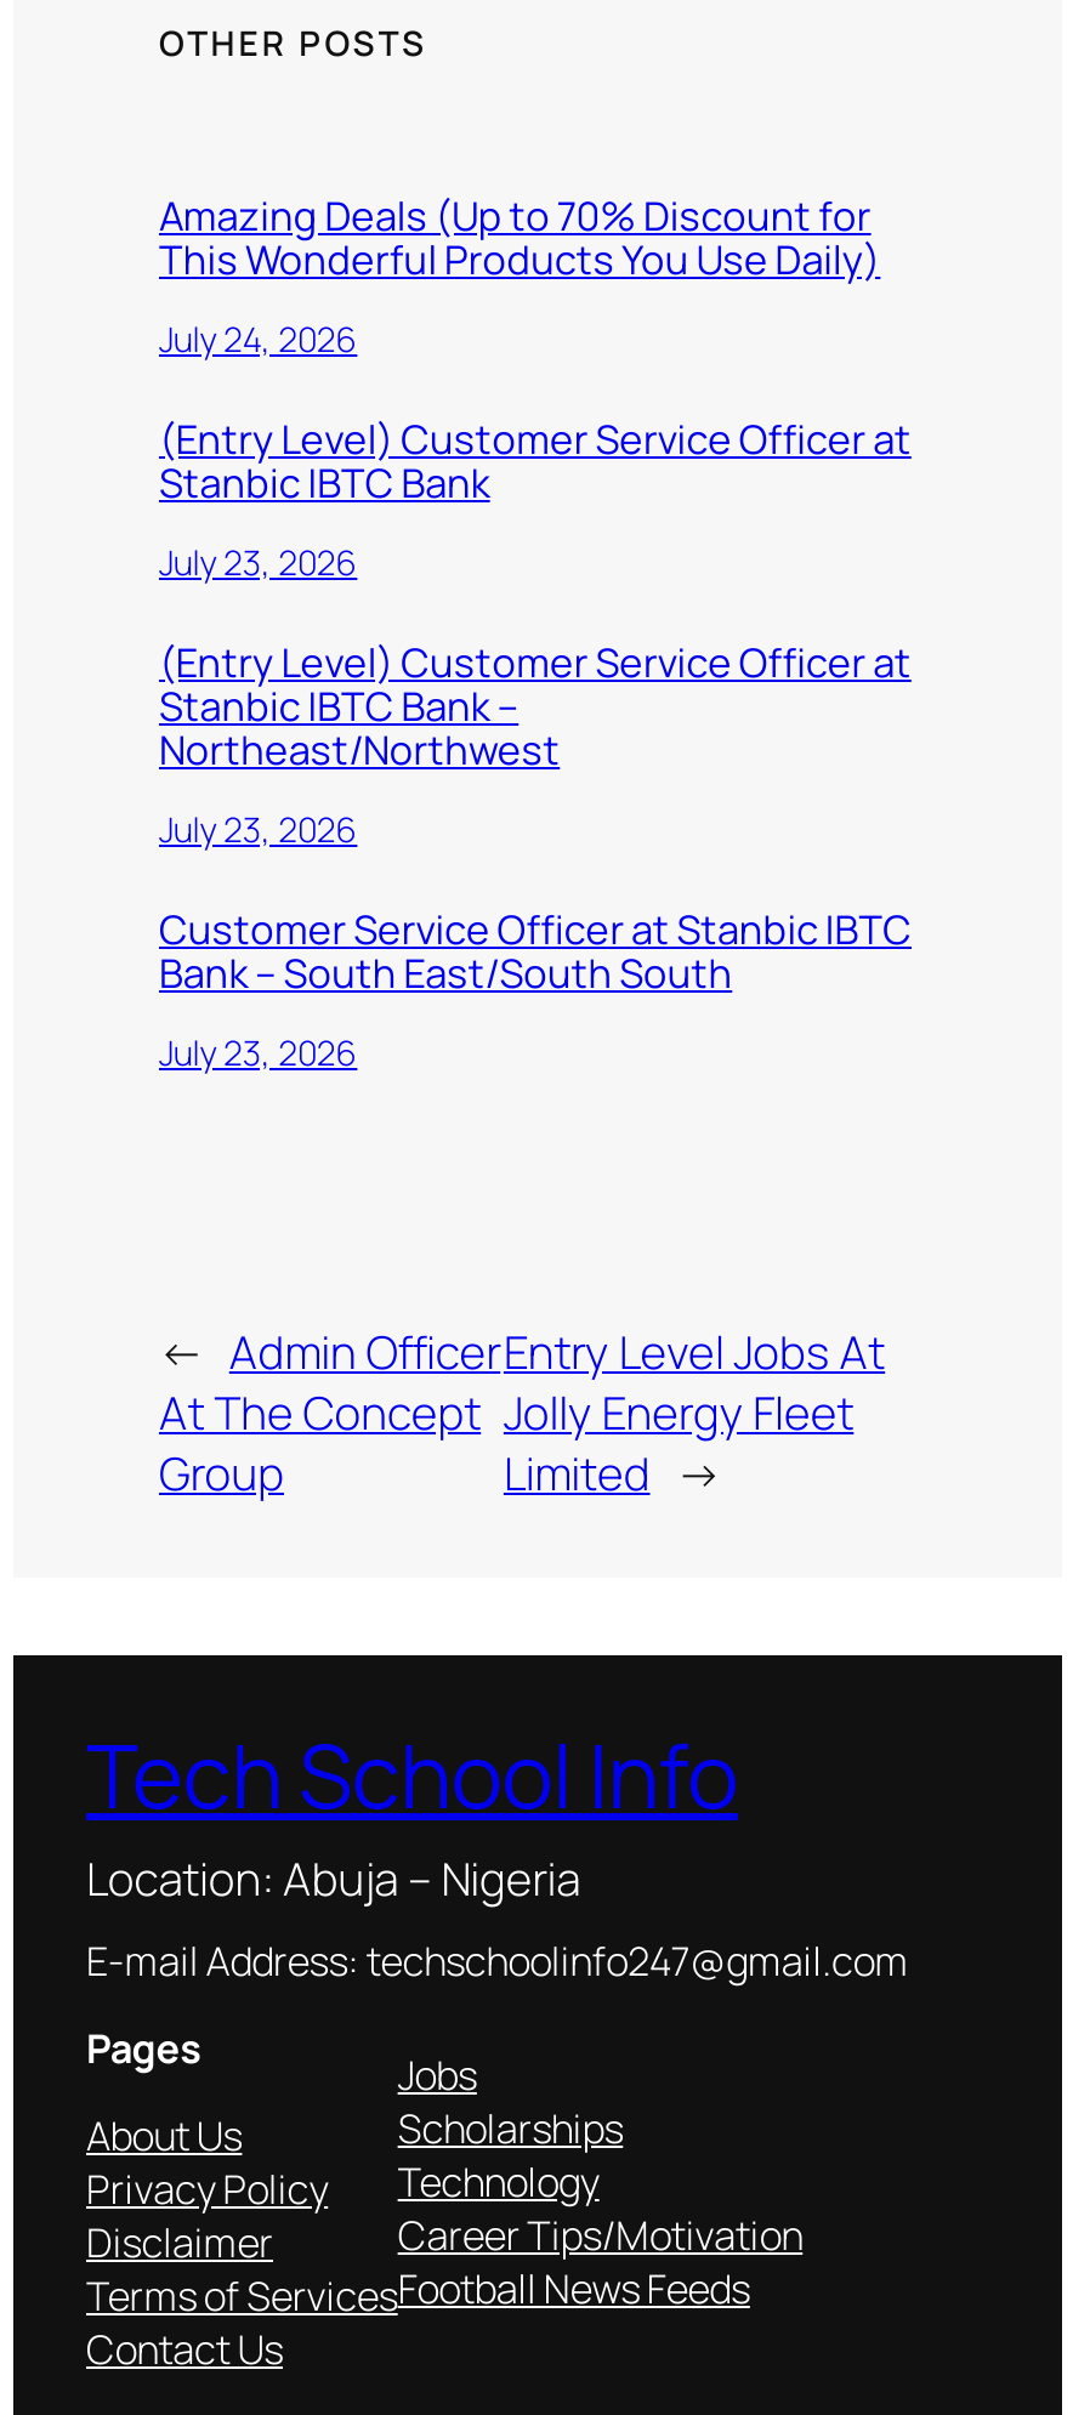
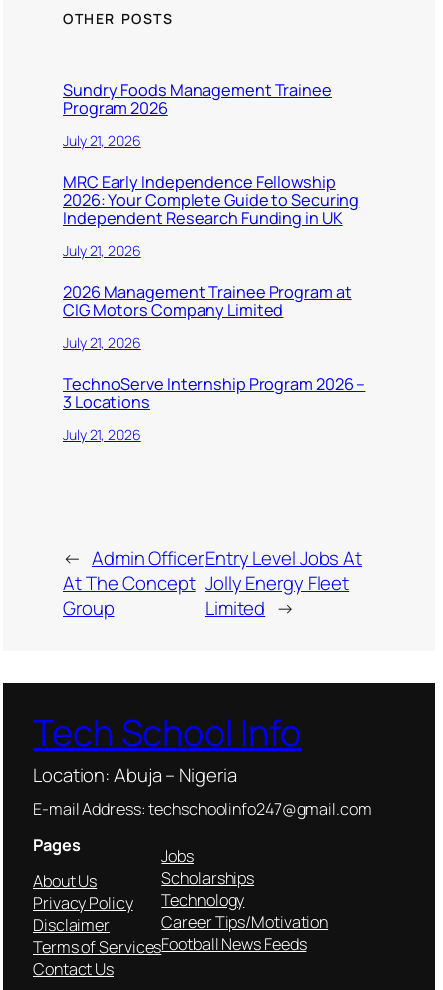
- Amazing Deals (Up to 70% Discount for
- This Wonderful Products You Use Daily)
+ Sundry Foods Management Trainee
+ Program 2026

- July 24, 2026
+ July 21, 2026

- (Entry Level) Customer Service Officer at
- Stanbic IBTC Bank
+ MRC Early Independence Fellowship
+ 2026: Your Complete Guide to Securing
+ Independent Research Funding in UK

- July 23, 2026
+ July 21, 2026

- (Entry Level) Customer Service Officer at
- Stanbic IBTC Bank –
- Northeast/Northwest
+ 2026 Management Trainee Program at
+ CIG Motors Company Limited

- July 23, 2026
+ July 21, 2026

- Customer Service Officer at Stanbic IBTC
- Bank – South East/South South
+ TechnoServe Internship Program 2026 –
+ 3 Locations

- July 23, 2026
+ July 21, 2026
